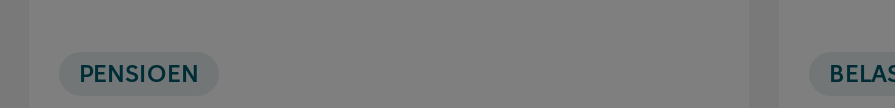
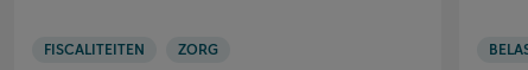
- PENSIOEN
+ FISCALITEITEN
+ ZORG
